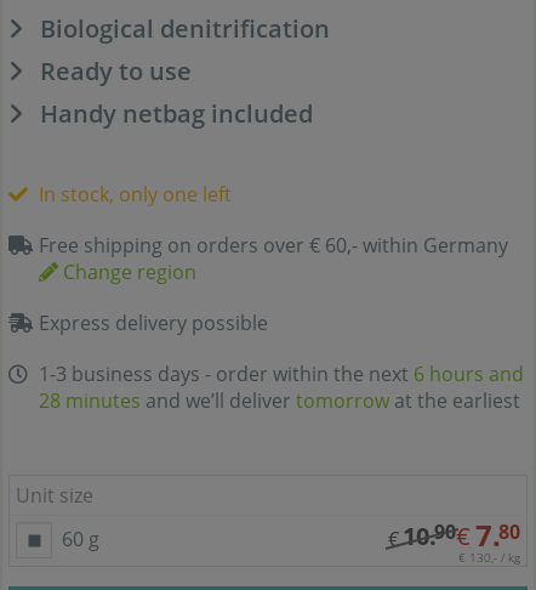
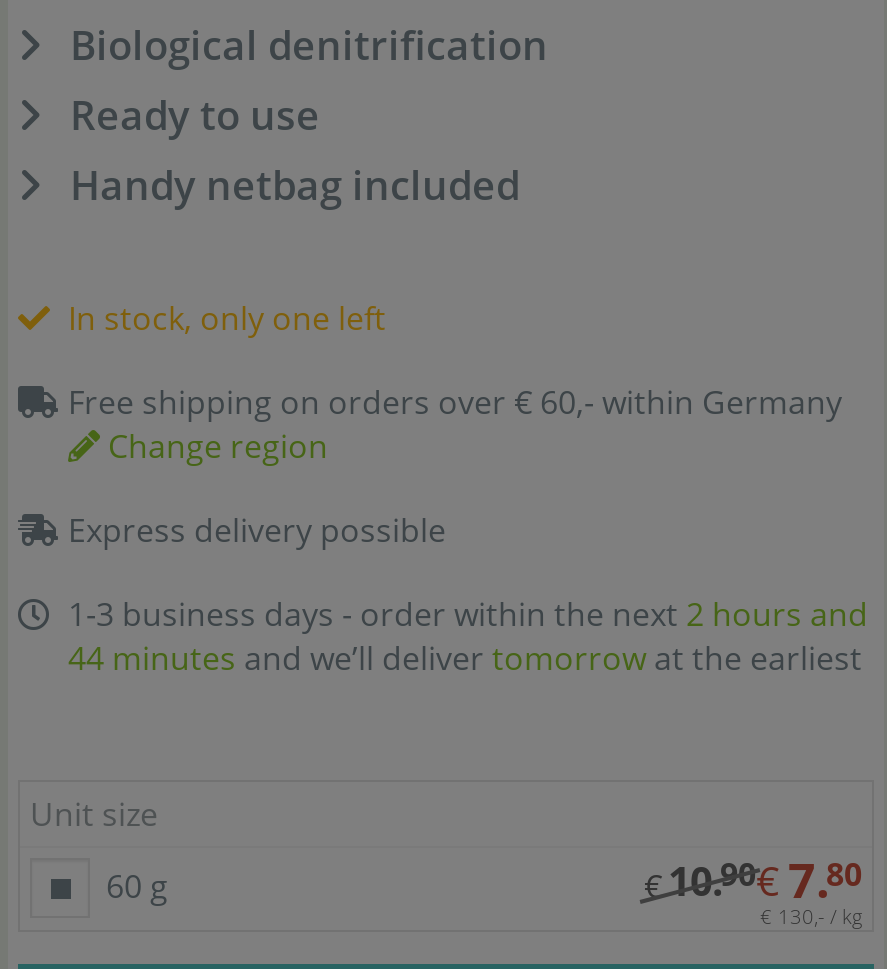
- 1-3 business days - order within the next 6 hours and
+ 1-3 business days - order within the next 2 hours and

- 28 minutes and we’ll deliver tomorrow at the earliest
+ 44 minutes and we’ll deliver tomorrow at the earliest
